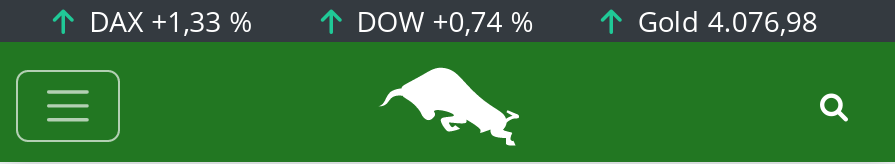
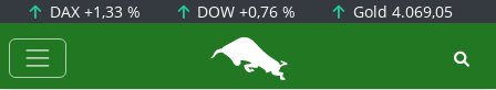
- DOW +0,74 %
+ DOW +0,76 %

- Gold 4.076,98
+ Gold 4.069,05
